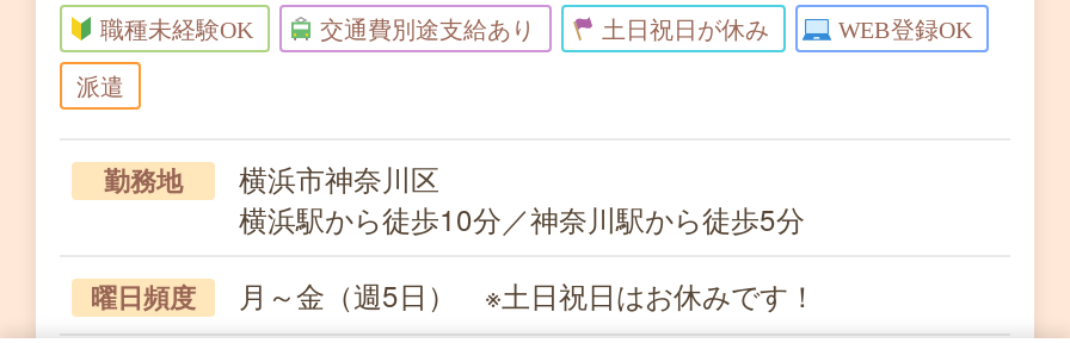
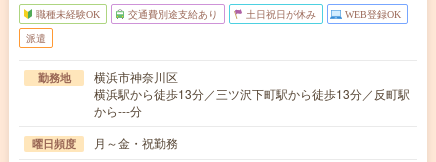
- 横浜駅から徒歩10分／神奈川駅から徒歩5分
+ 横浜駅から徒歩13分／三ツ沢下町駅から徒歩13分／反町駅
+ から---分

- 月～金（週5日） ※土日祝日はお休みです！
+ 月～金・祝勤務
